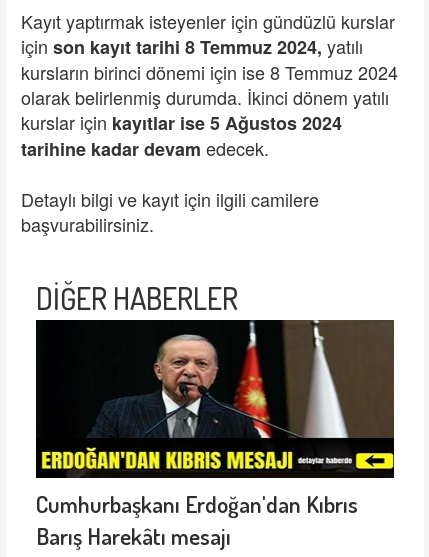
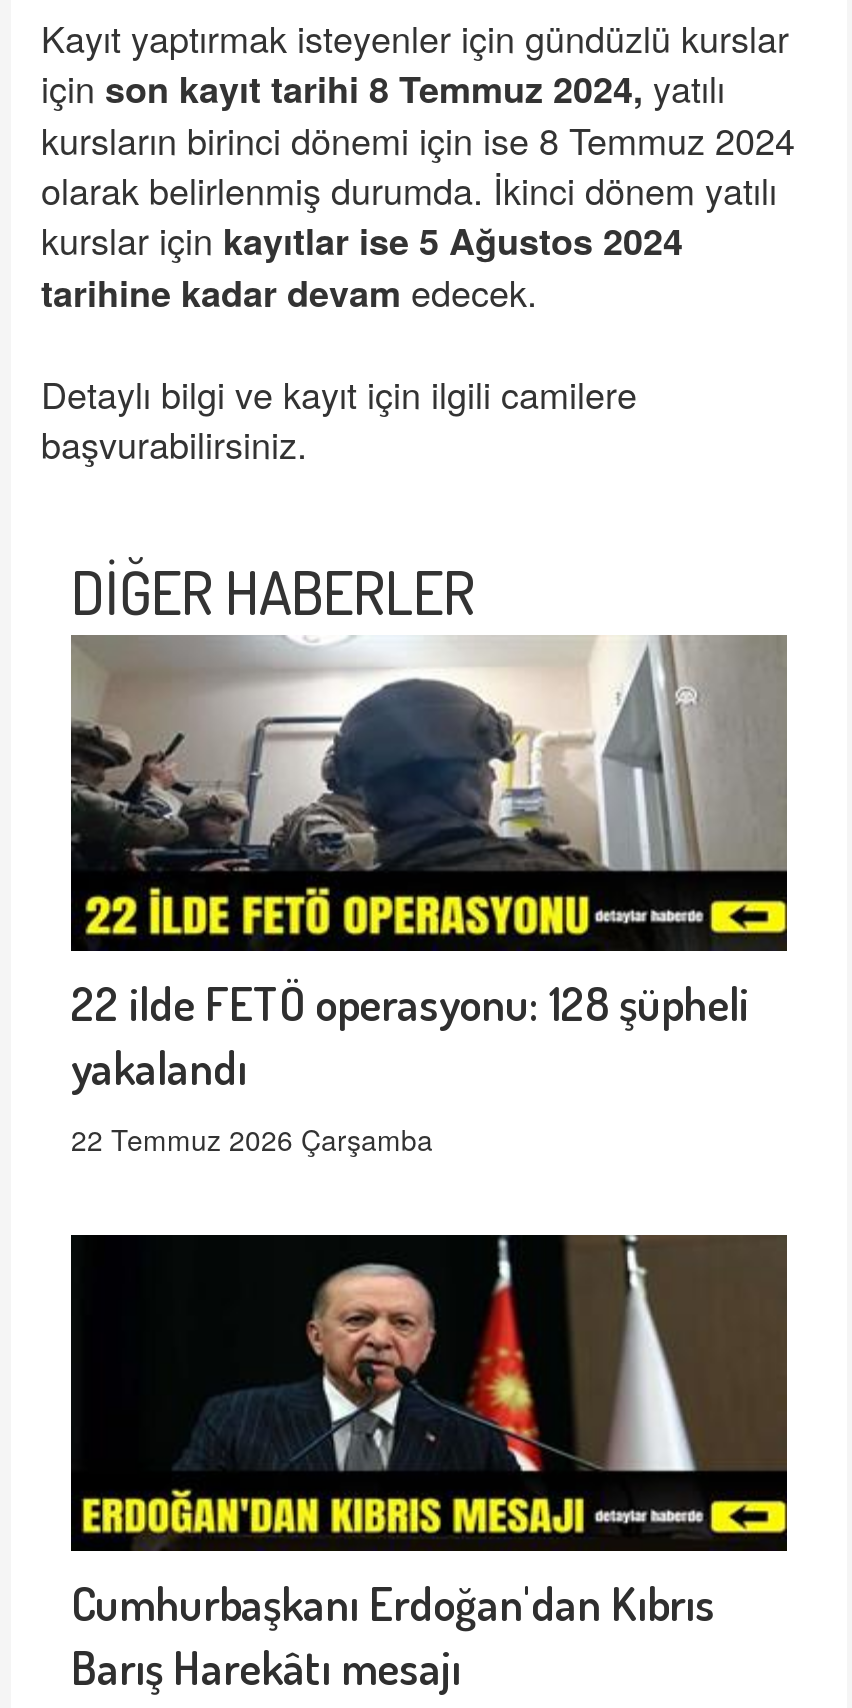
+ [image]
+ 22 ilde FETÖ operasyonu: 128 şüpheli
+ yakalandı
+ 22 Temmuz 2026 Çarşamba
